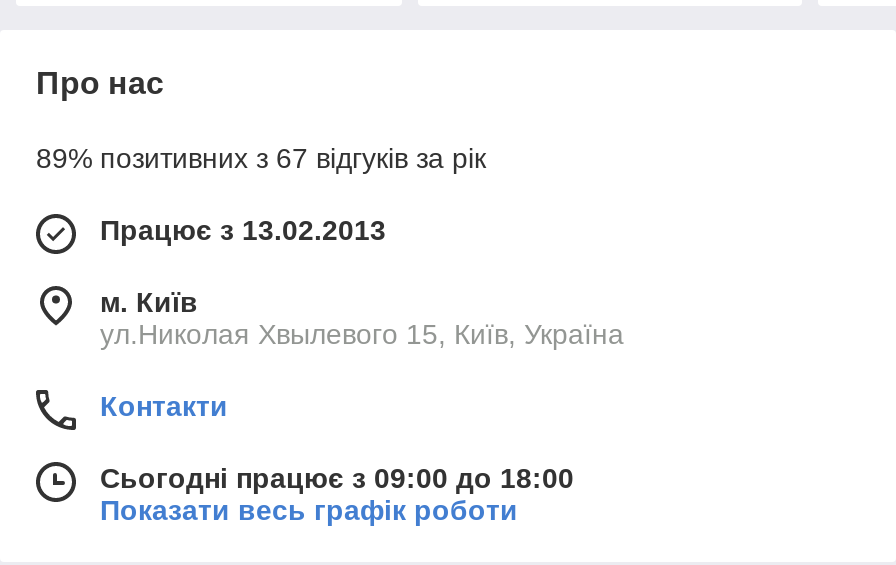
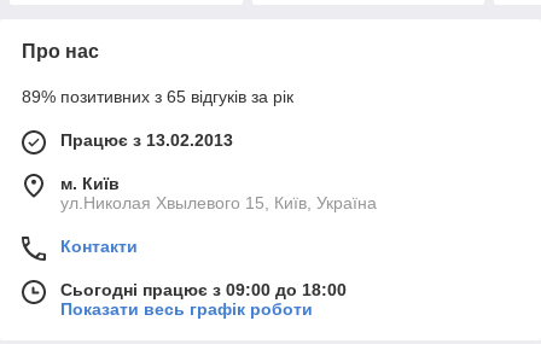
- 89% позитивних з 67 відгуків за рік
+ 89% позитивних з 65 відгуків за рік
